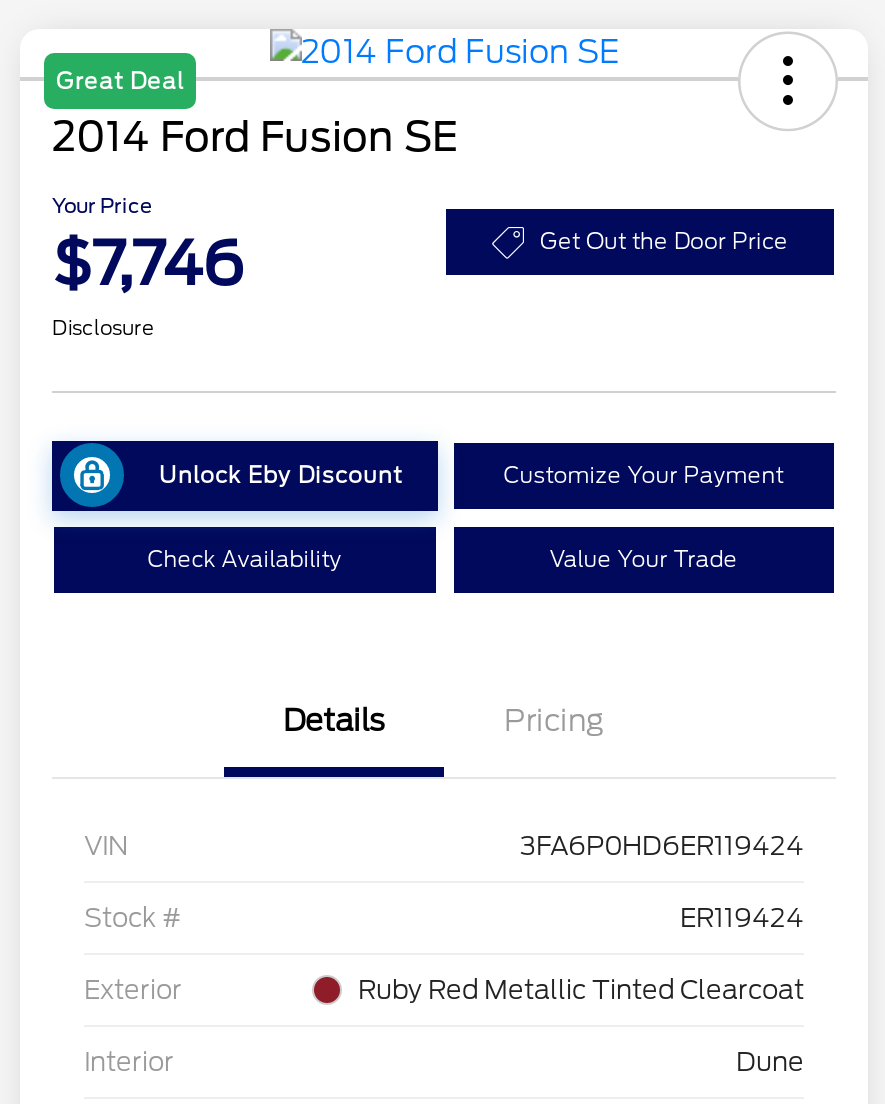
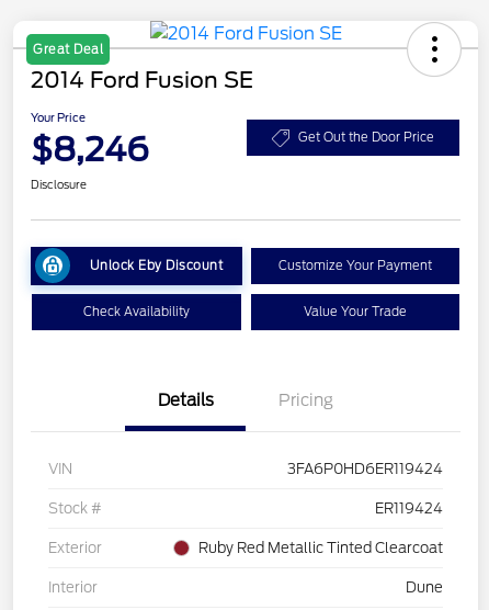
- $7,746
+ $8,246
